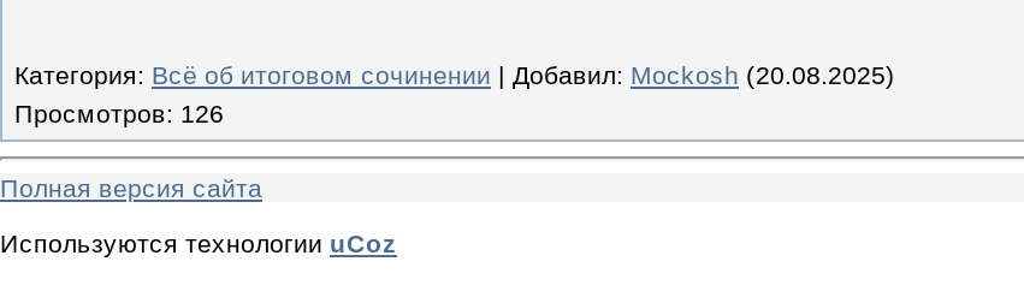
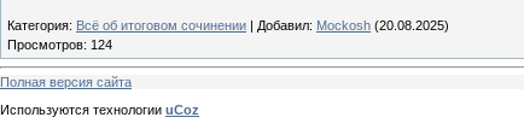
- Просмотров: 126
+ Просмотров: 124
